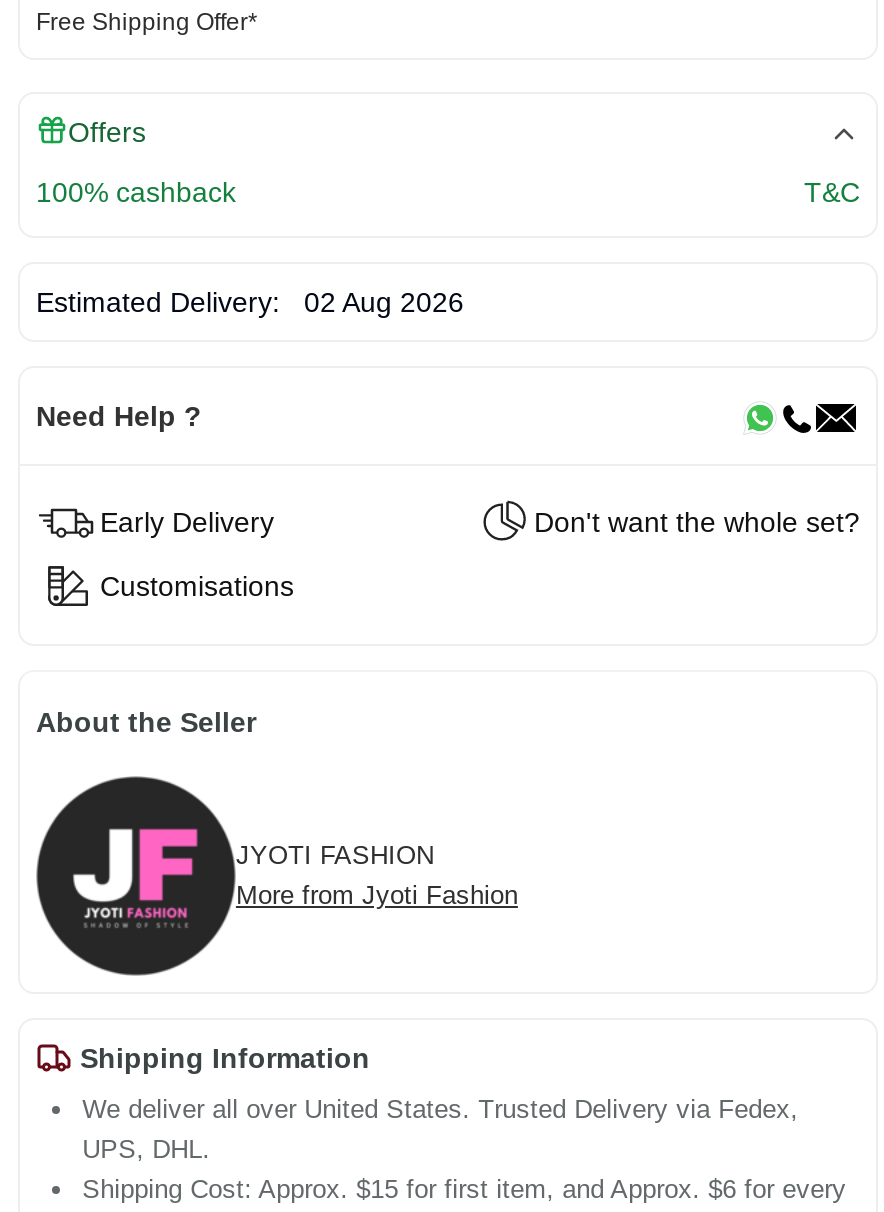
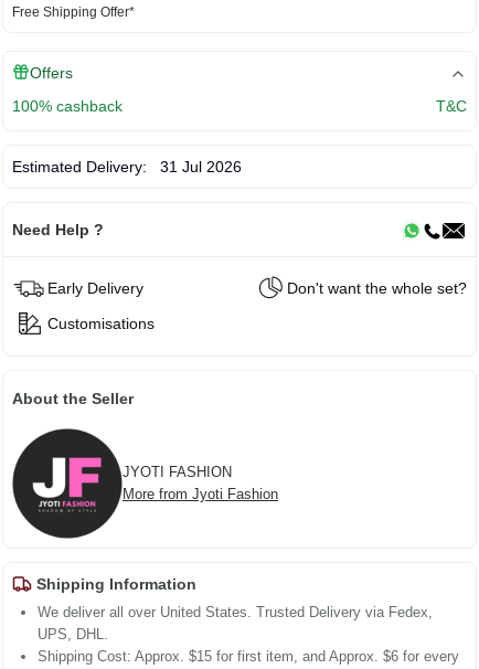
- Estimated Delivery: 02 Aug 2026
+ Estimated Delivery: 31 Jul 2026
